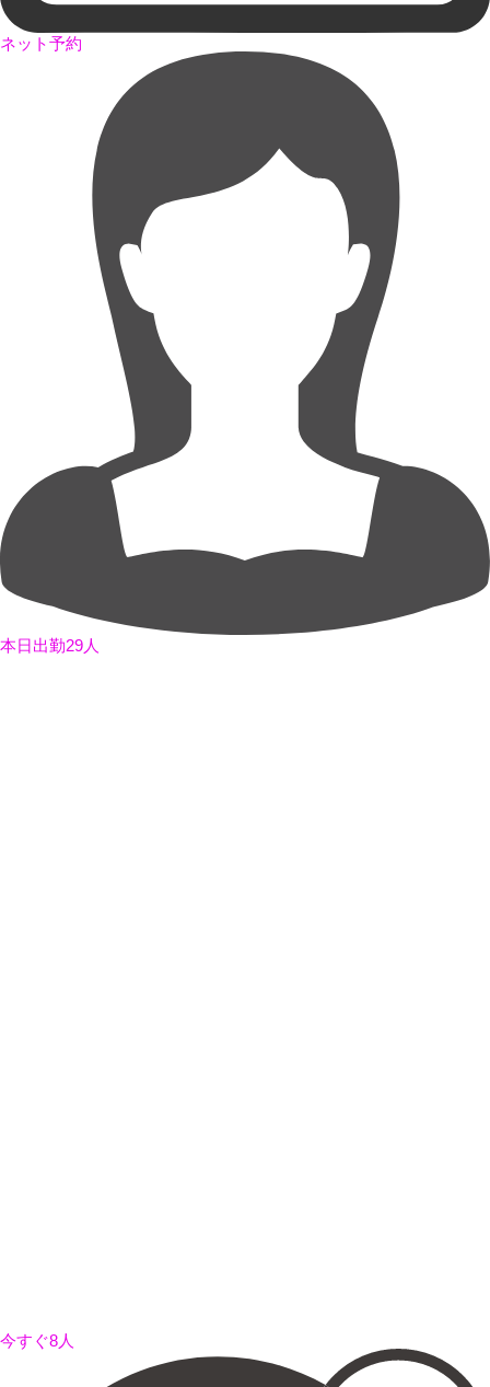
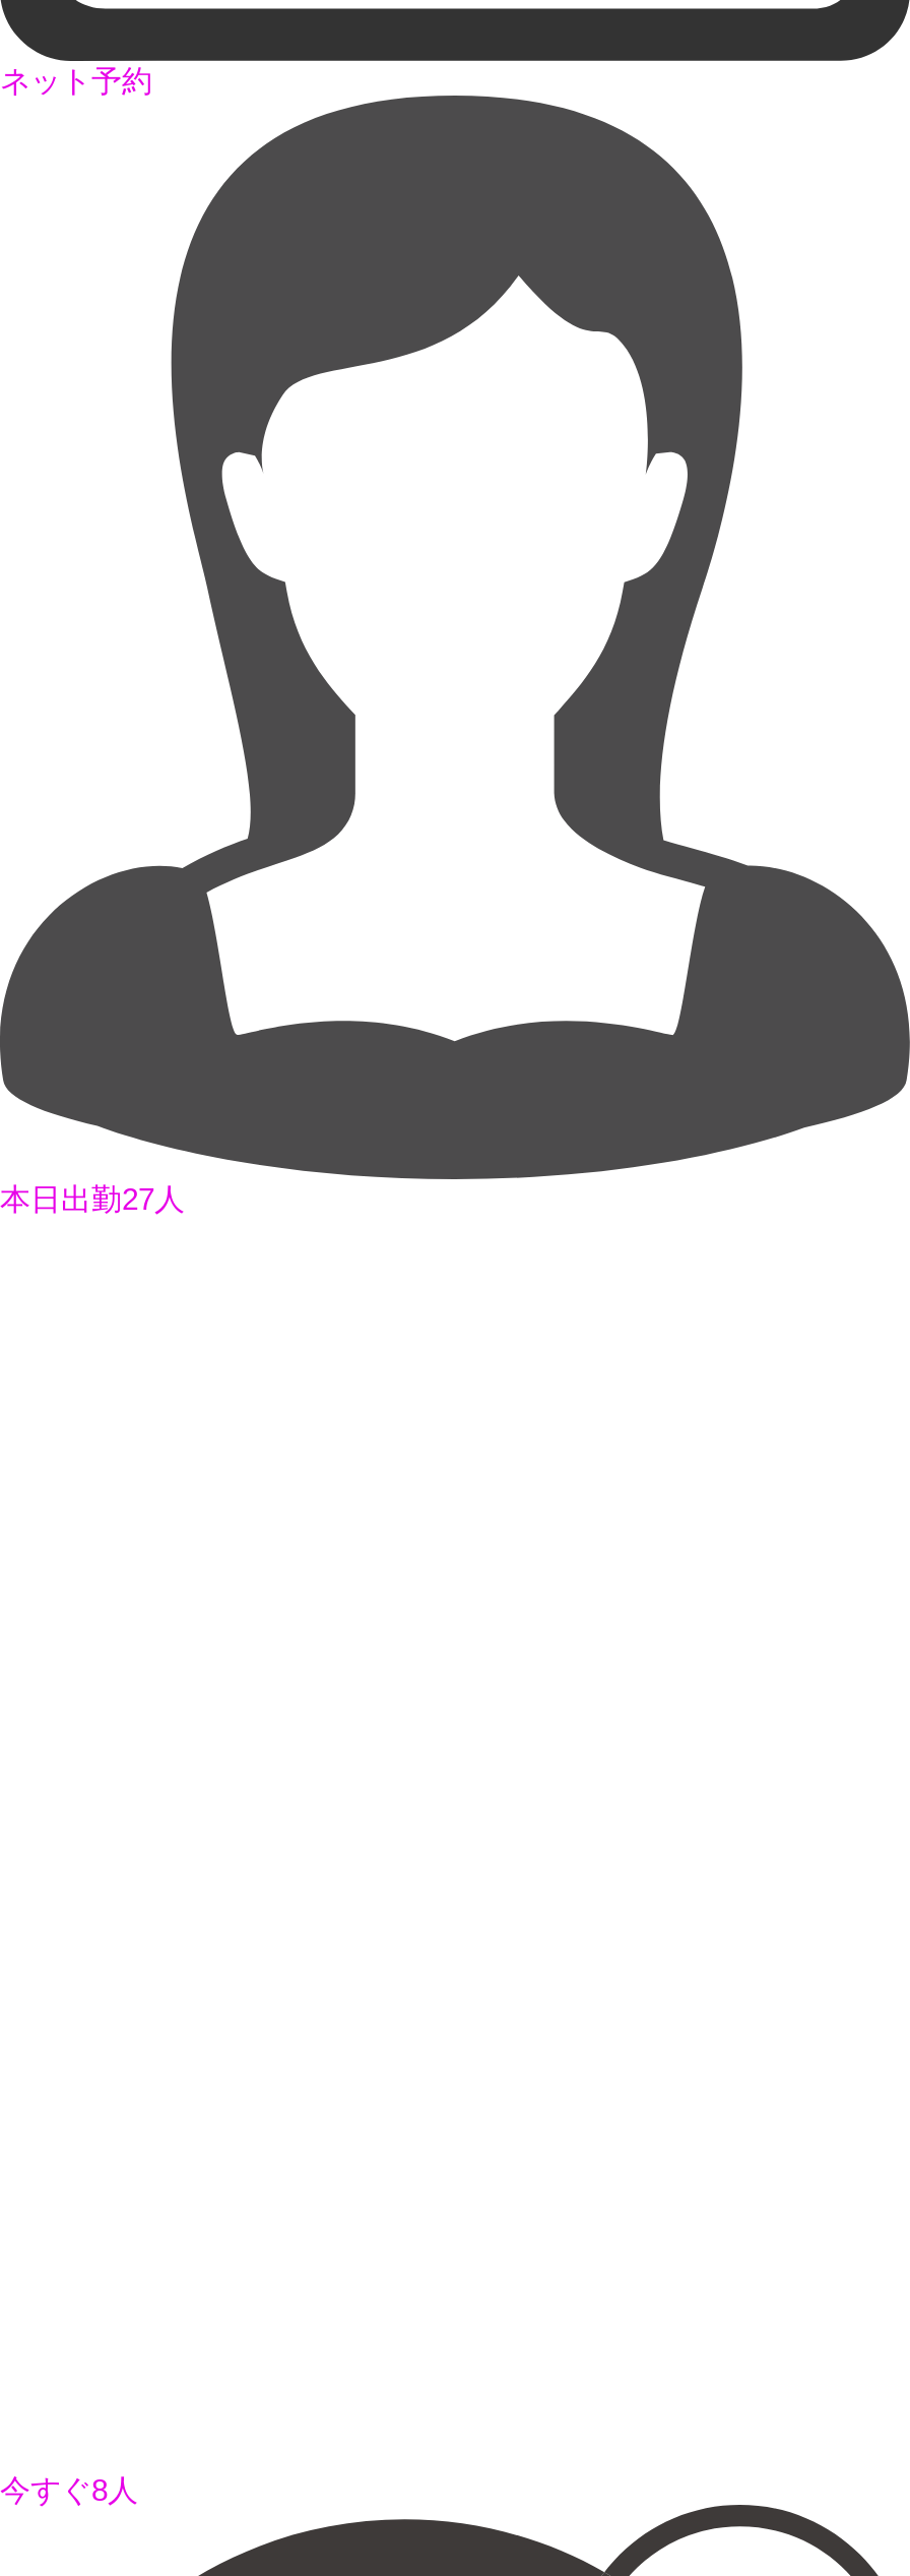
- 本日出勤29人
+ 本日出勤27人
